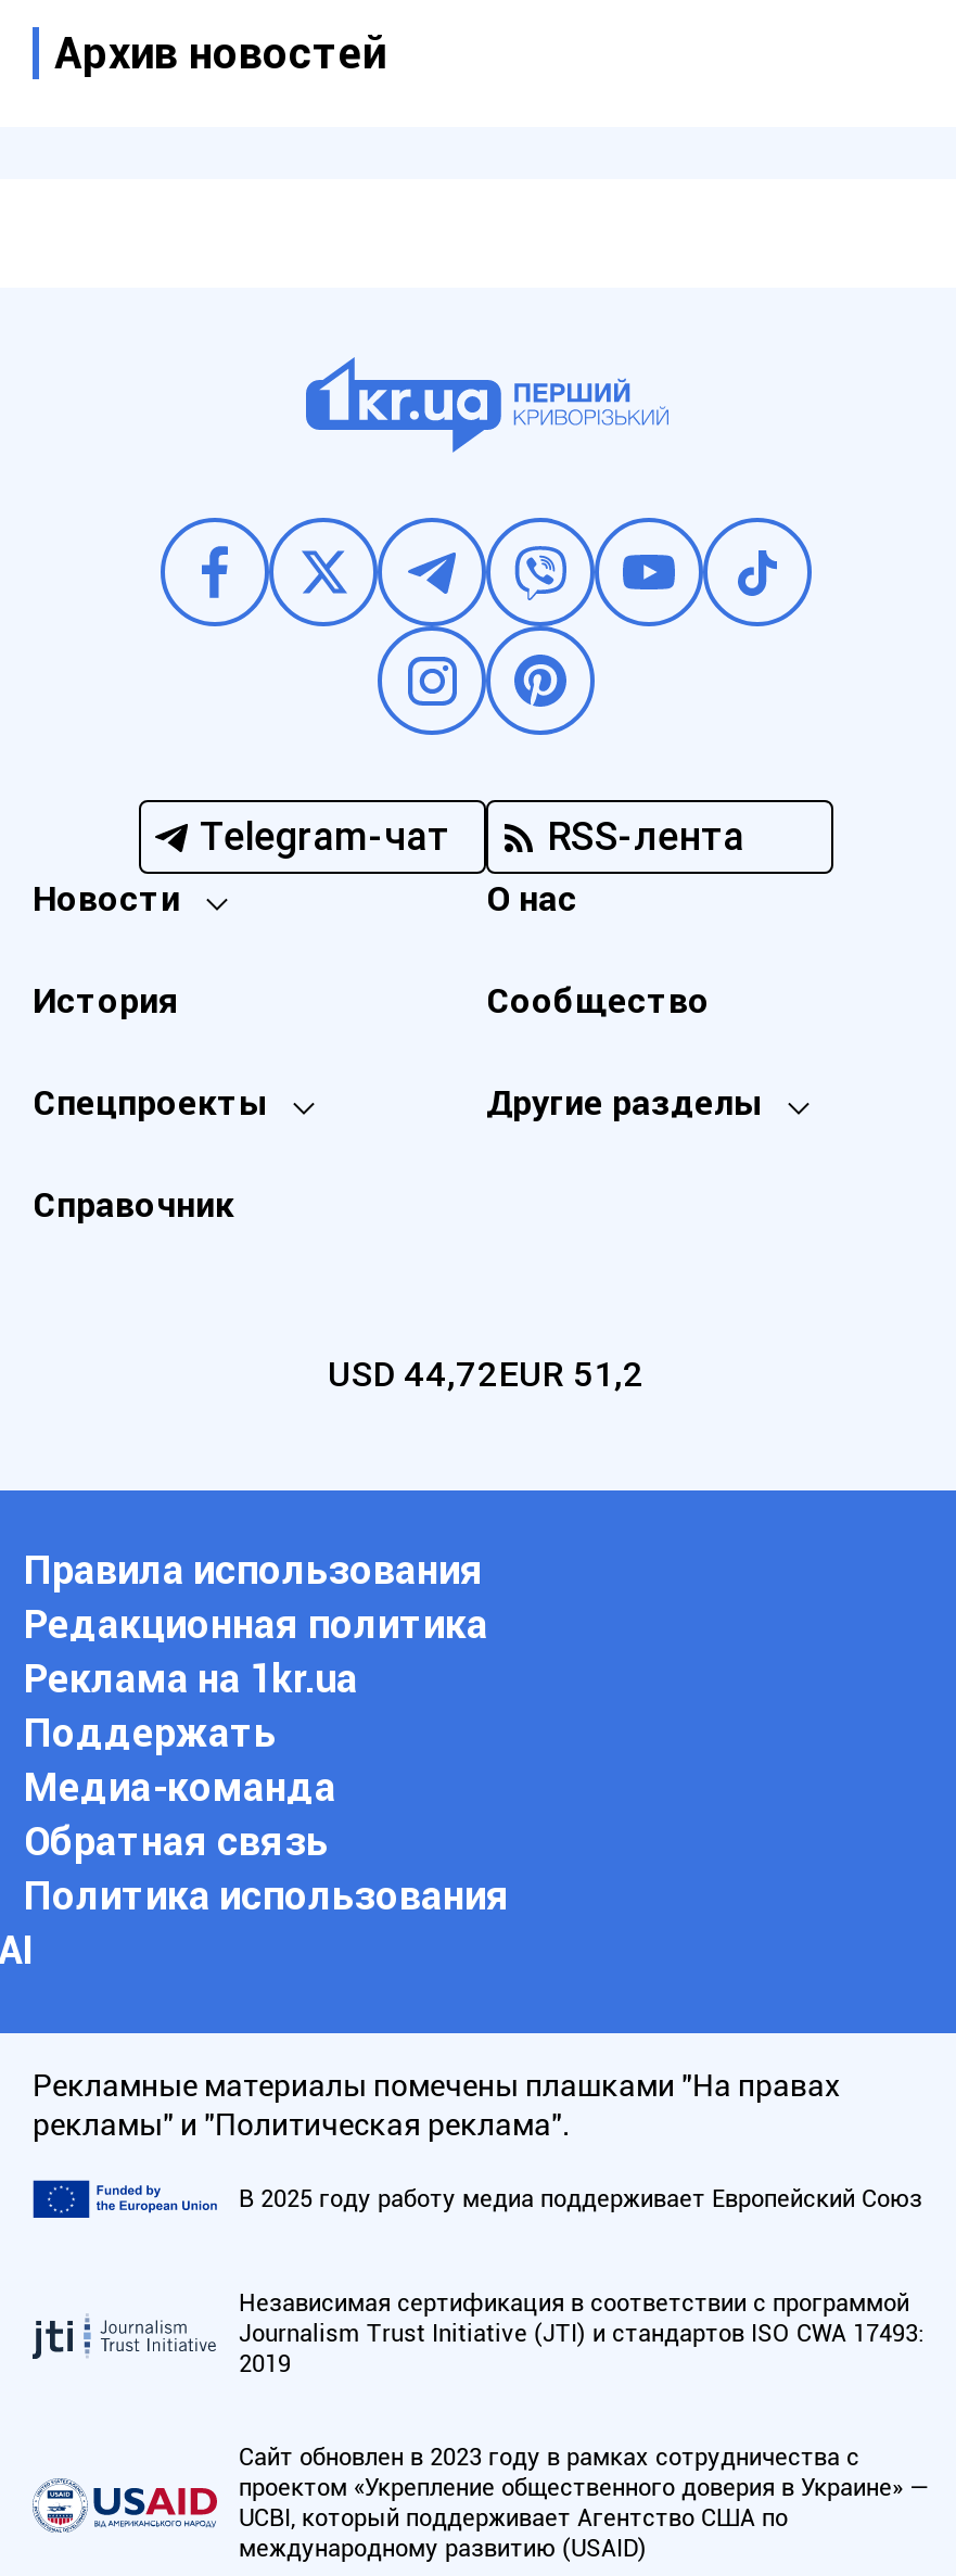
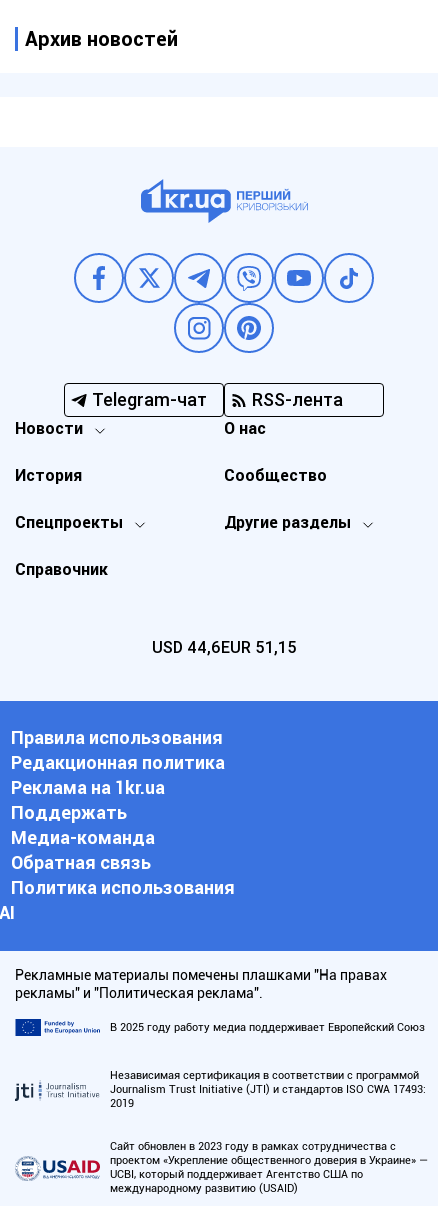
- USD 44,72EUR 51,2
+ USD 44,6EUR 51,15
